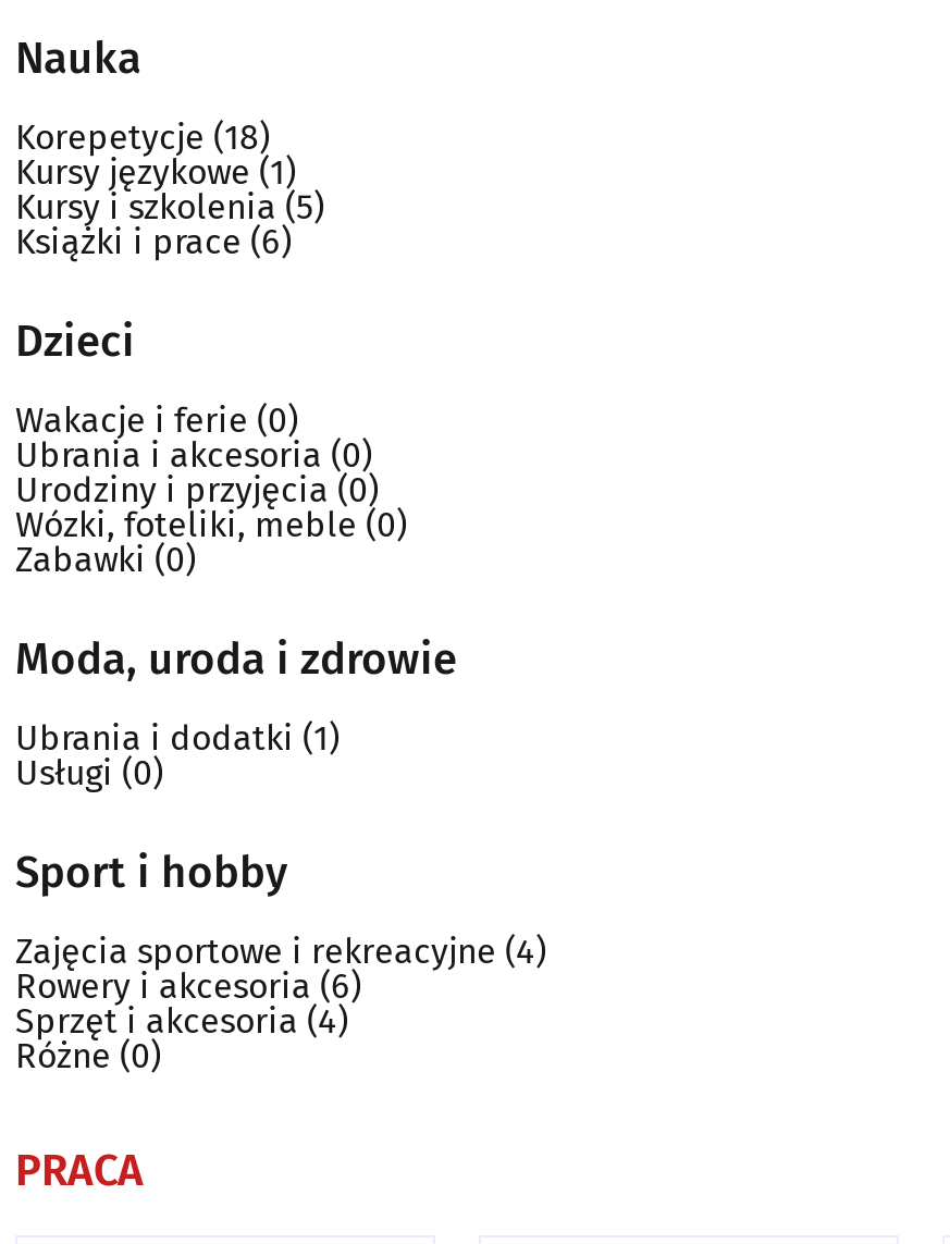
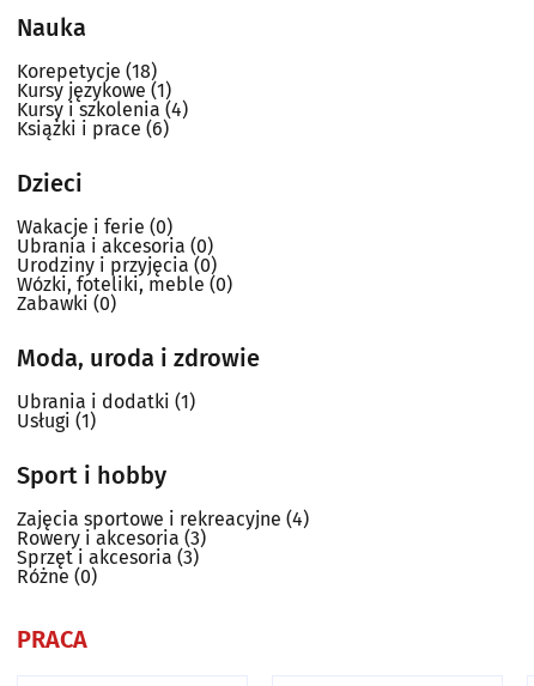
- Kursy i szkolenia(5)
+ Kursy i szkolenia(4)

- Usługi(0)
+ Usługi(1)

- Rowery i akcesoria(6)
+ Rowery i akcesoria(3)

- Sprzęt i akcesoria(4)
+ Sprzęt i akcesoria(3)
